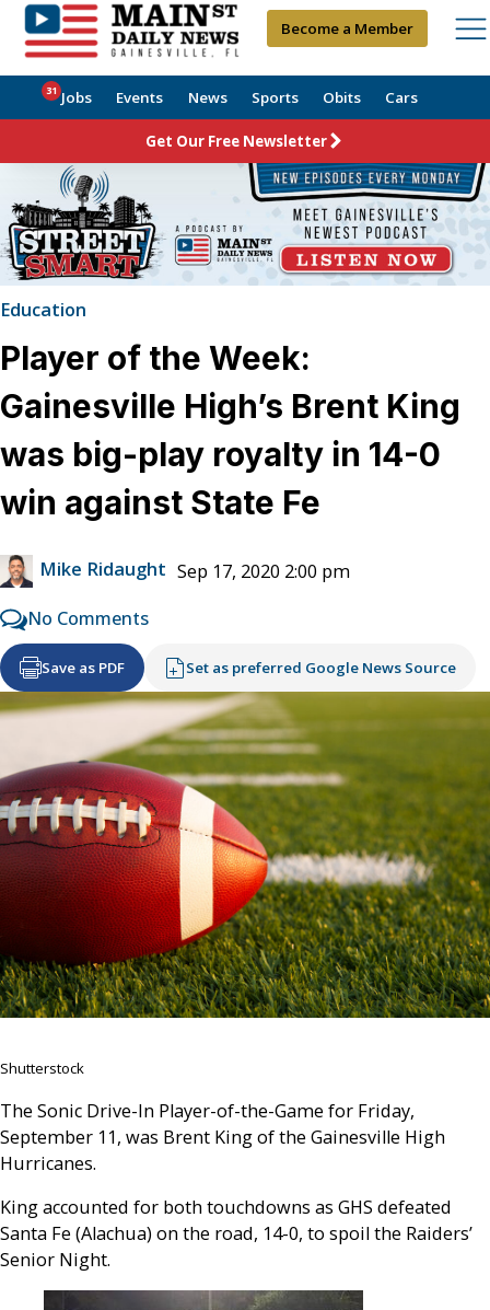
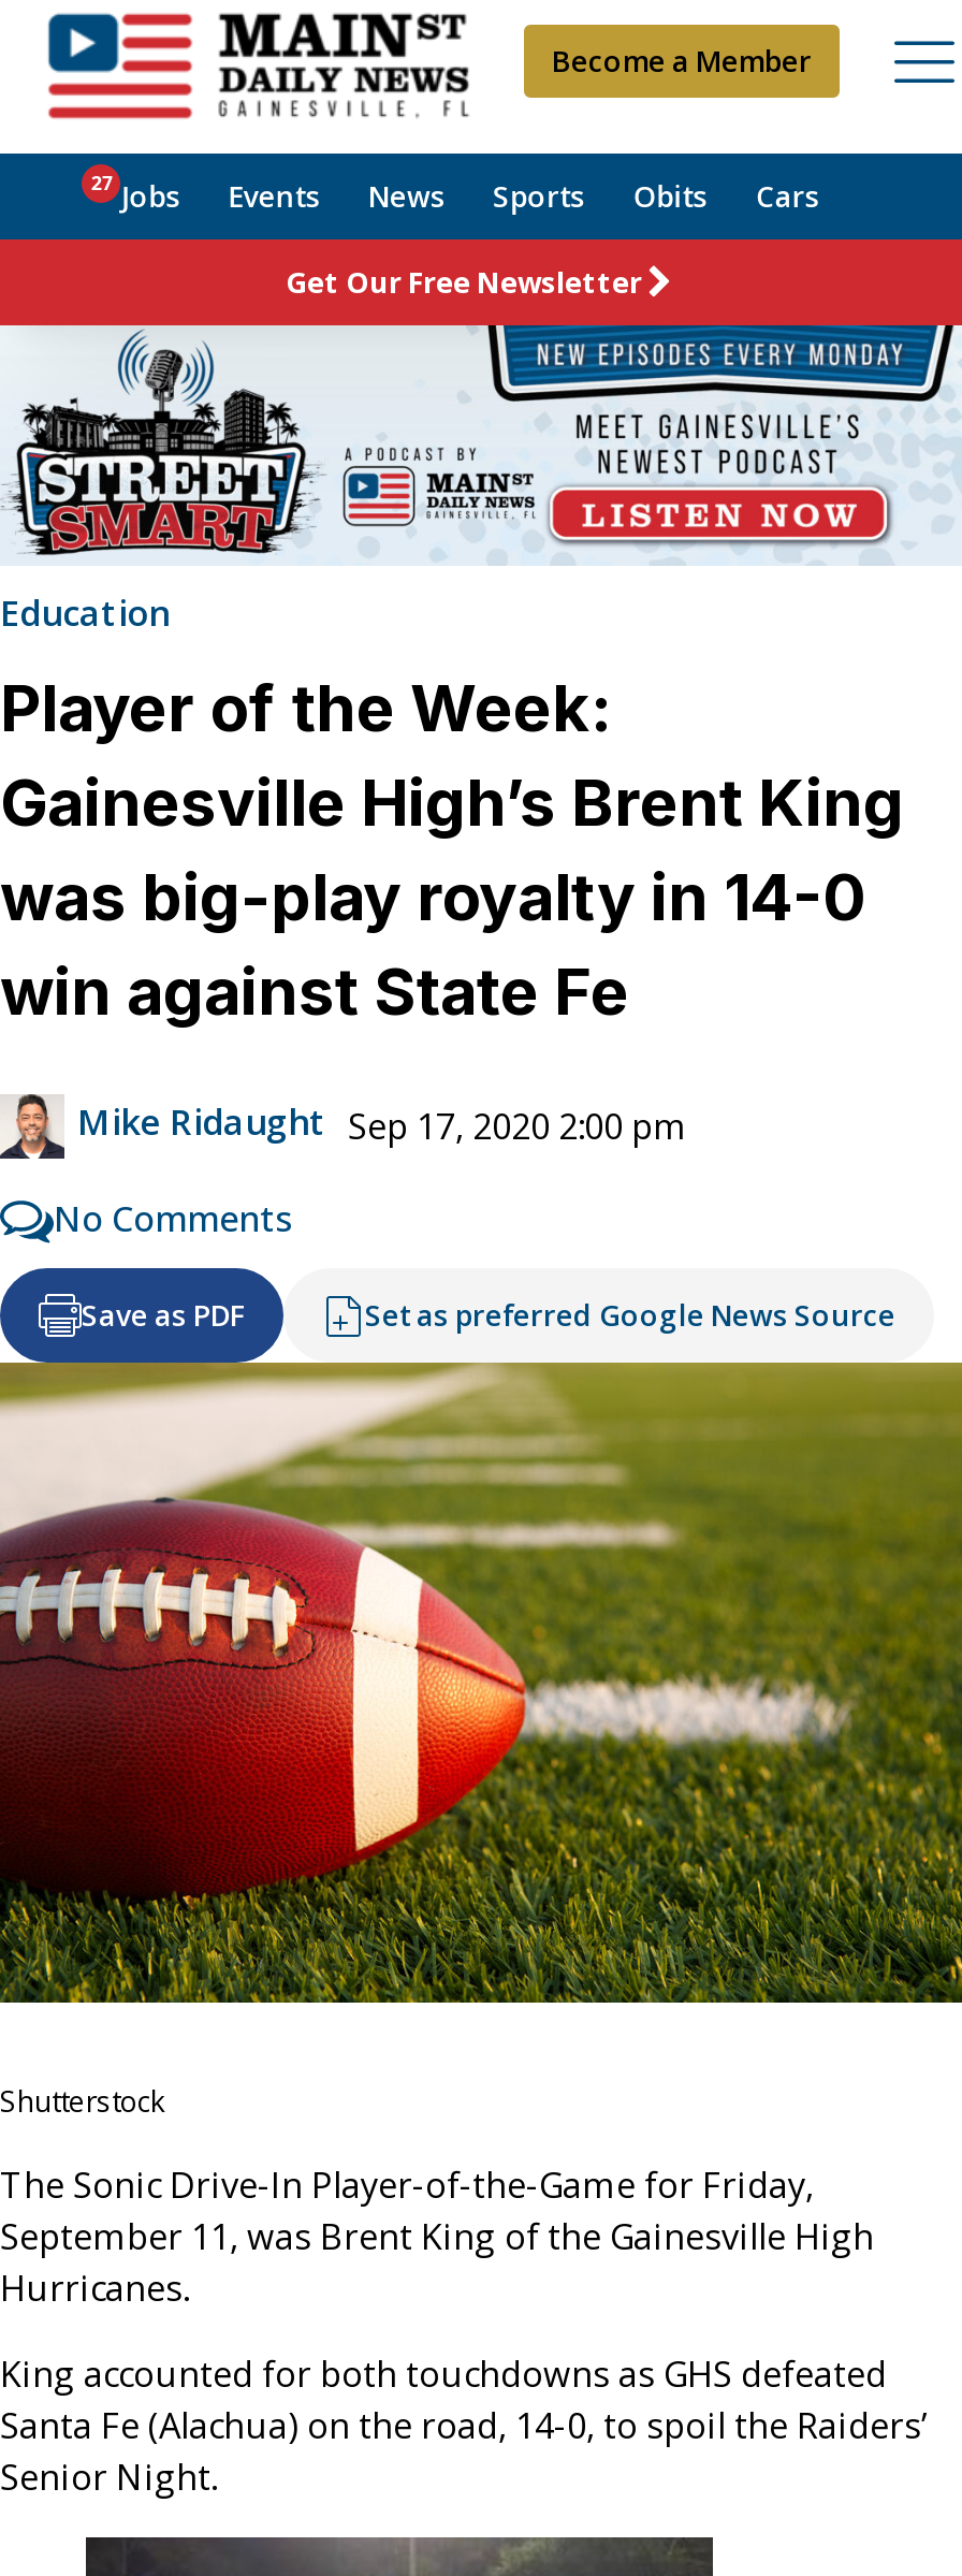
- 31 Jobs Events News Sports Obits Cars
+ 27 Jobs Events News Sports Obits Cars
